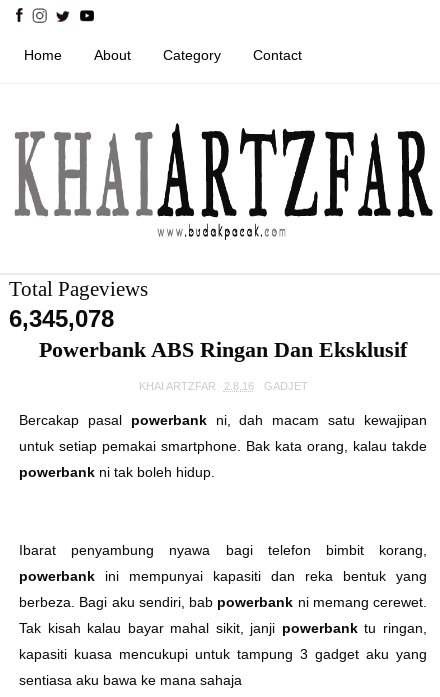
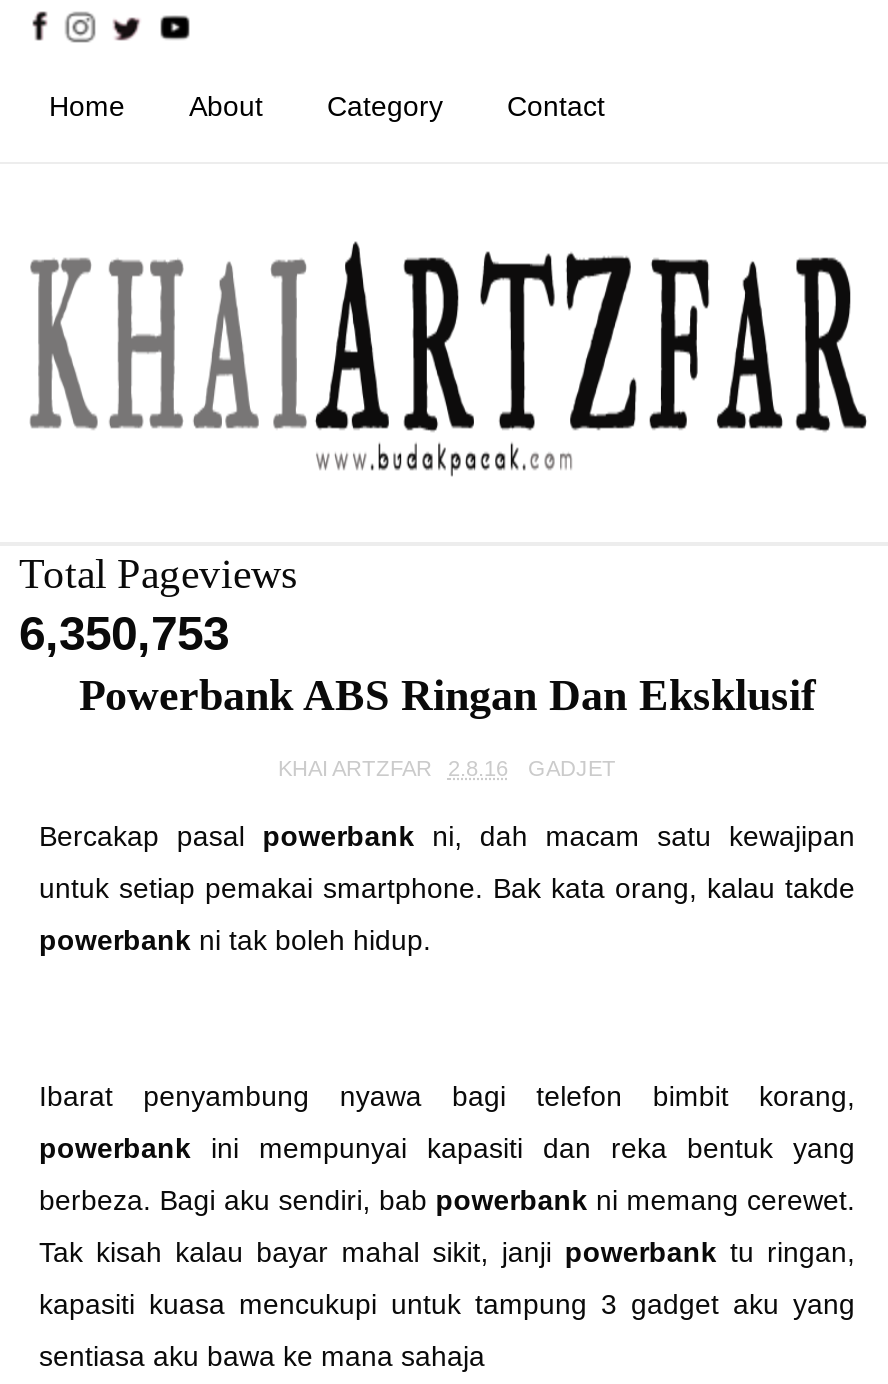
- 6,345,078
+ 6,350,753
